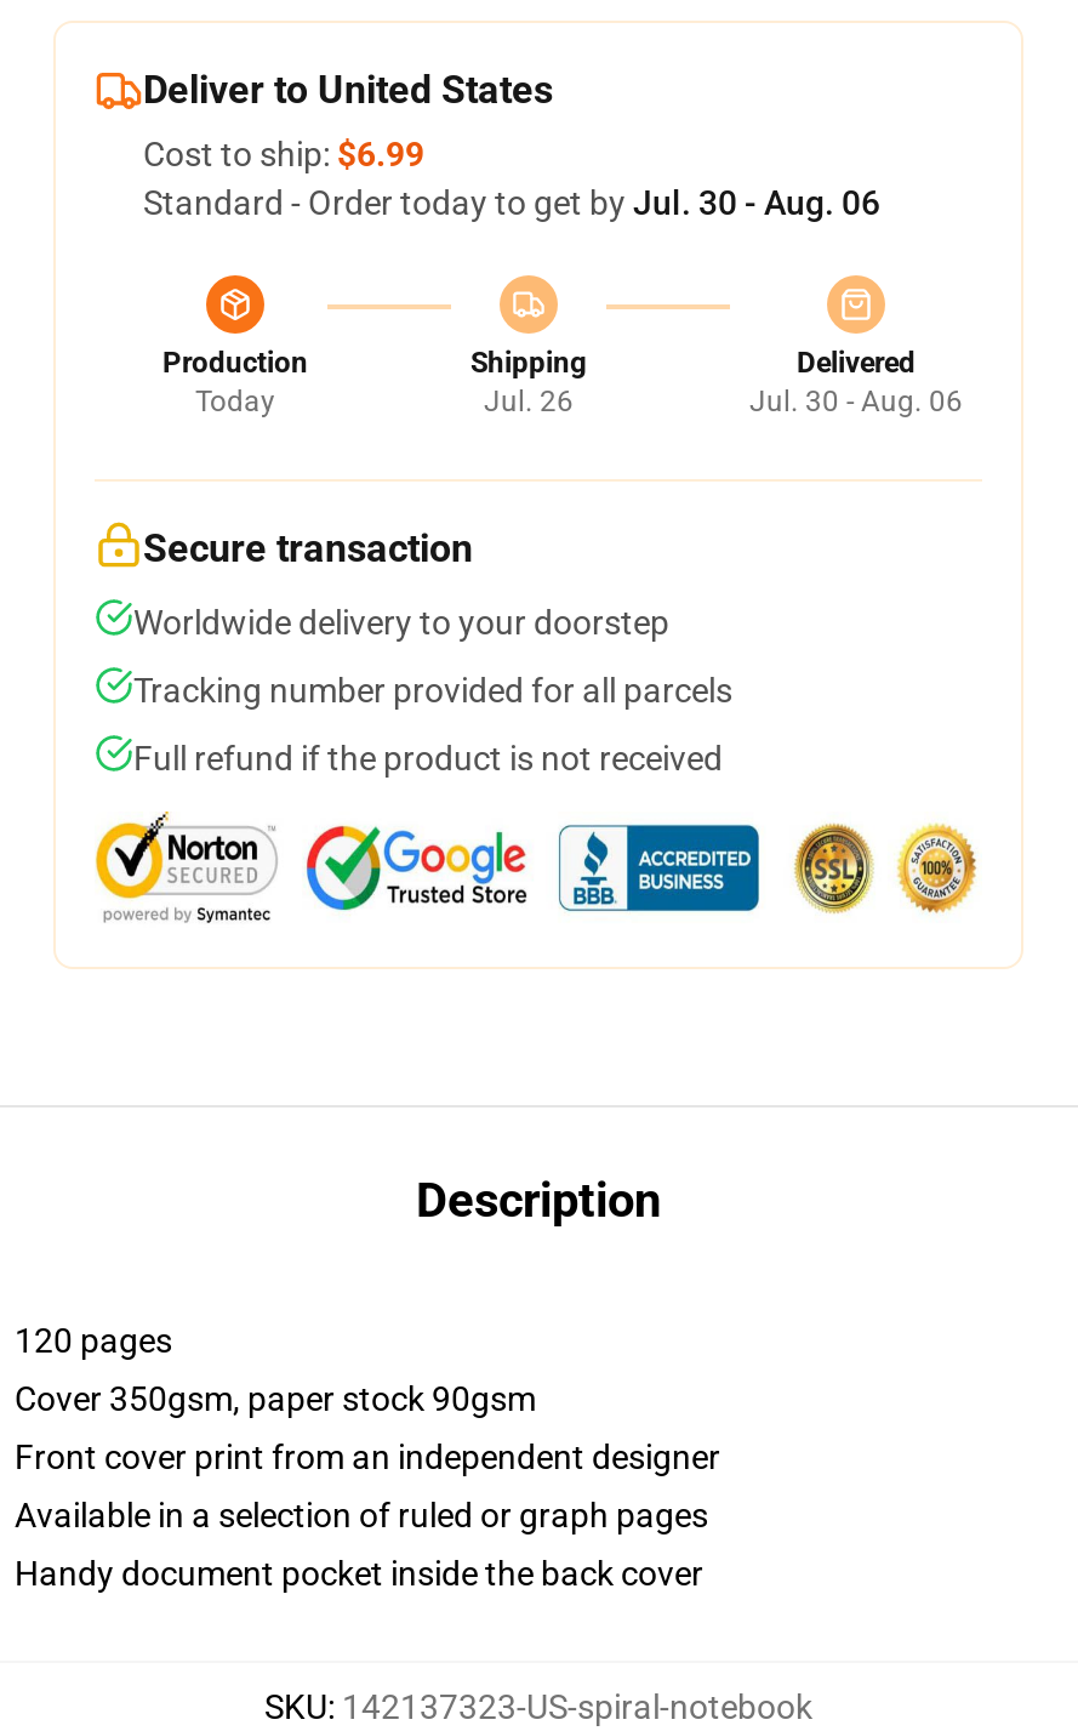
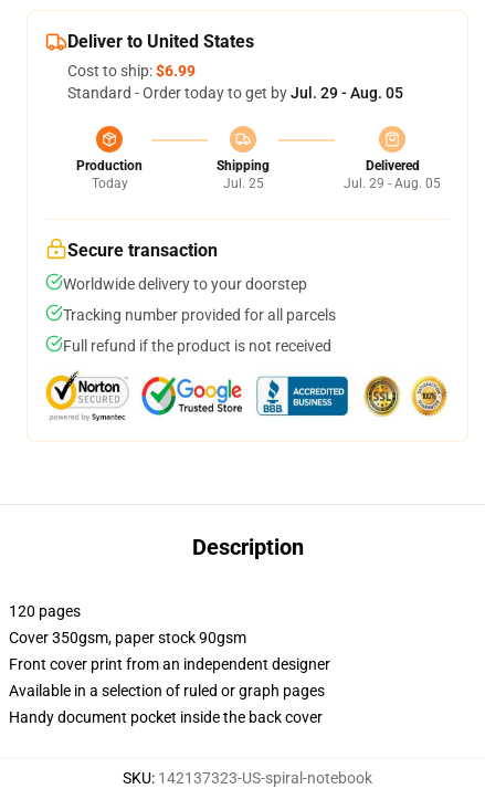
- Standard - Order today to get by Jul. 30 - Aug. 06
+ Standard - Order today to get by Jul. 29 - Aug. 05

- Jul. 26
+ Jul. 25

- Jul. 30 - Aug. 06
+ Jul. 29 - Aug. 05
